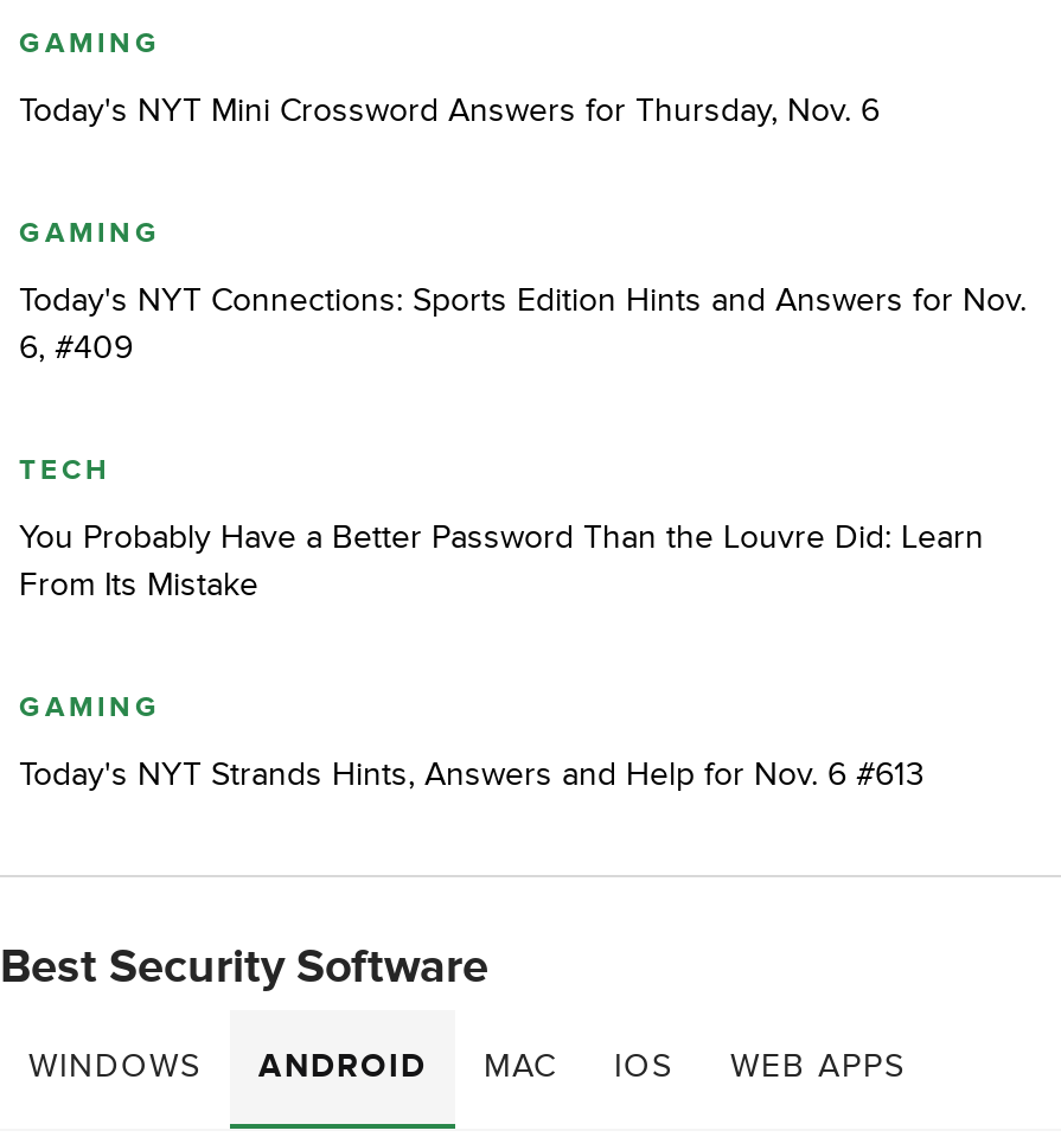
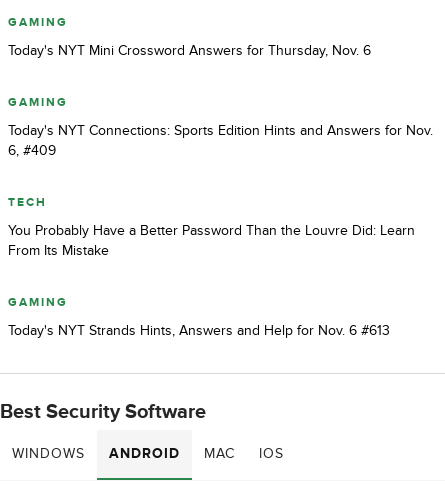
- WEB APPS
